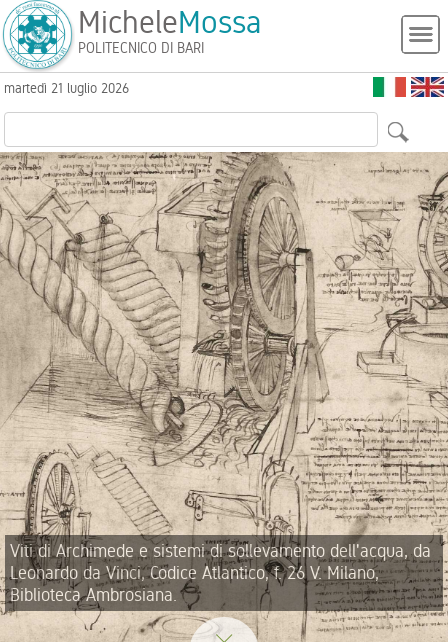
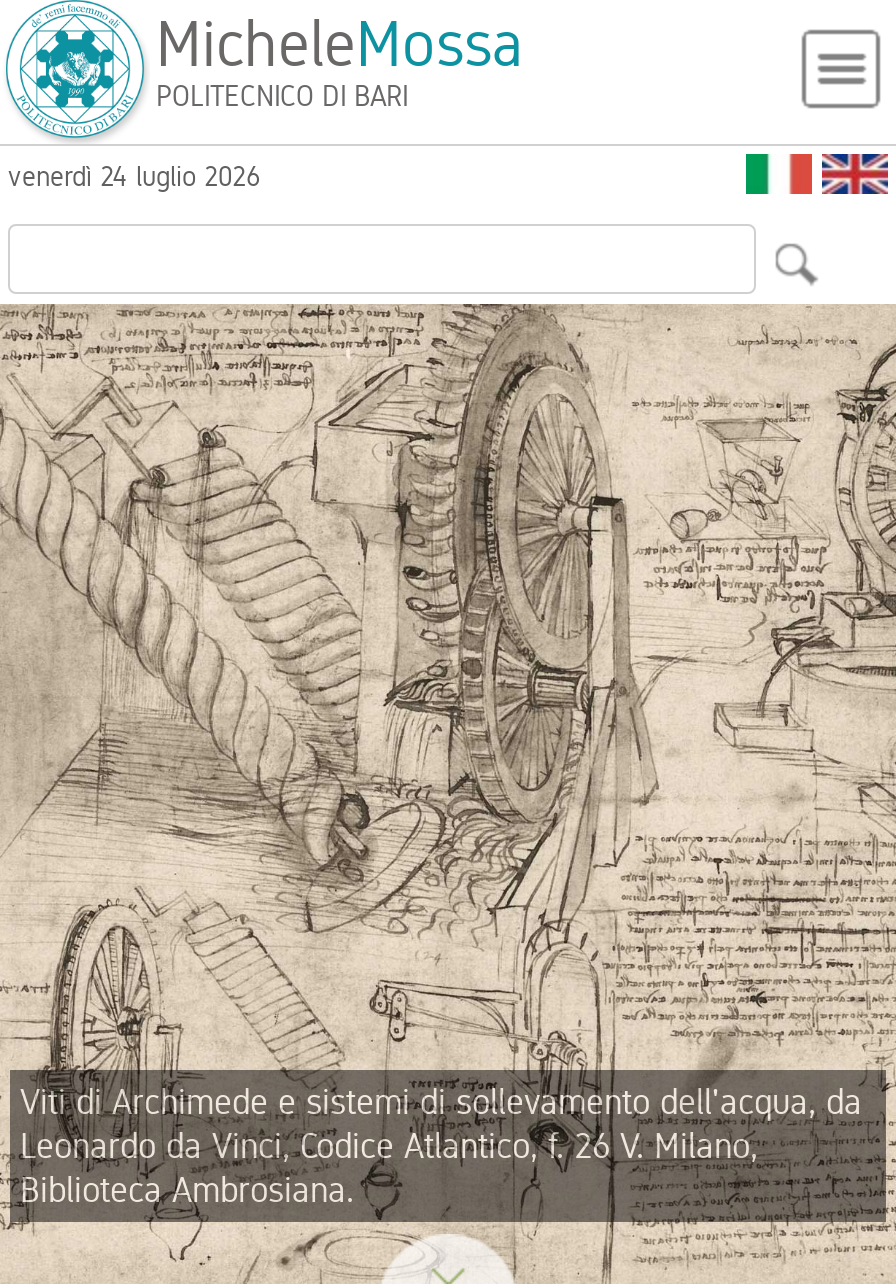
- martedì 21 luglio 2026
+ venerdì 24 luglio 2026
